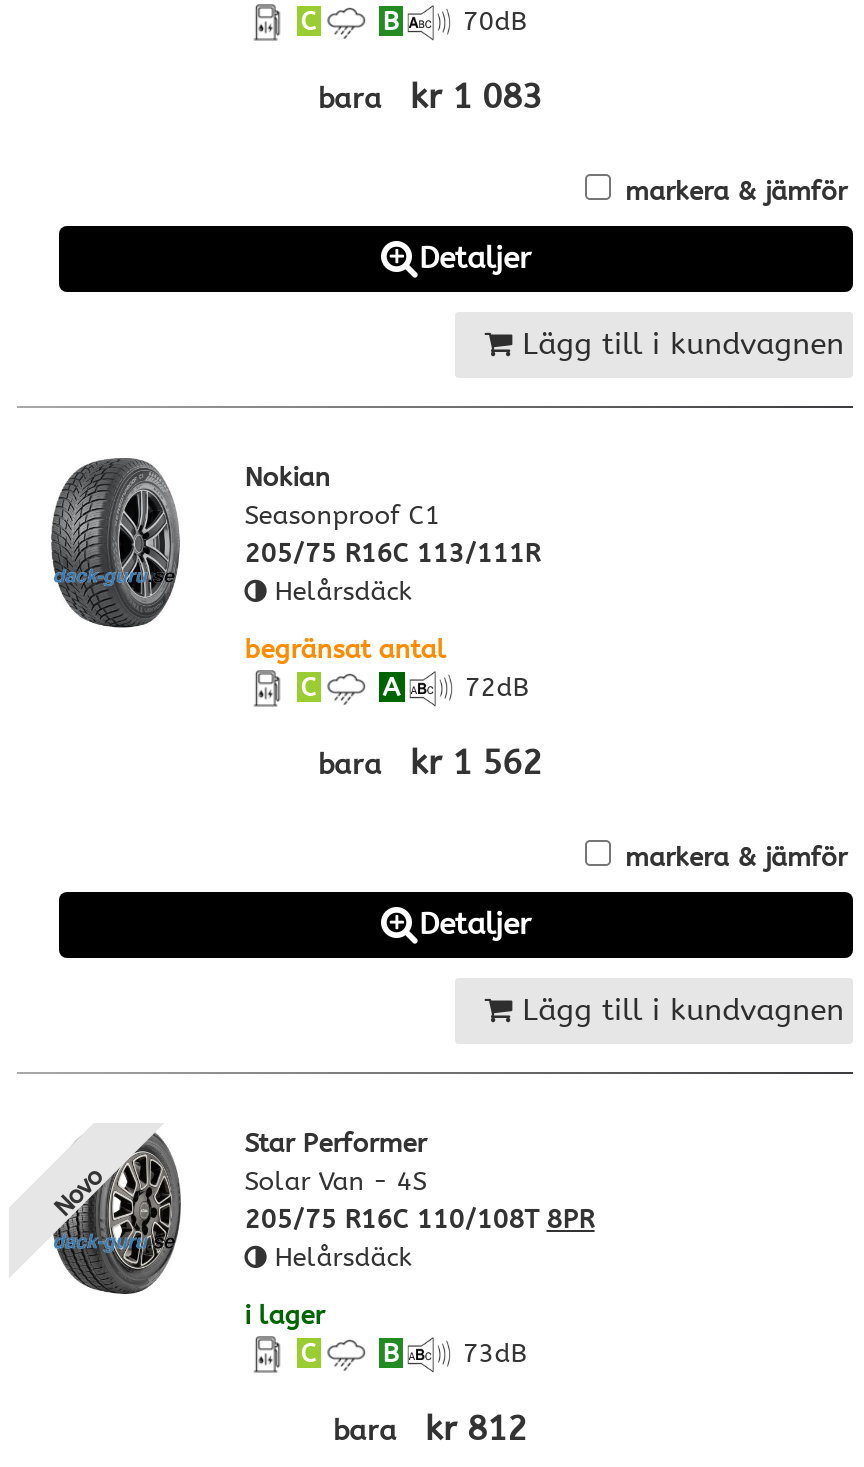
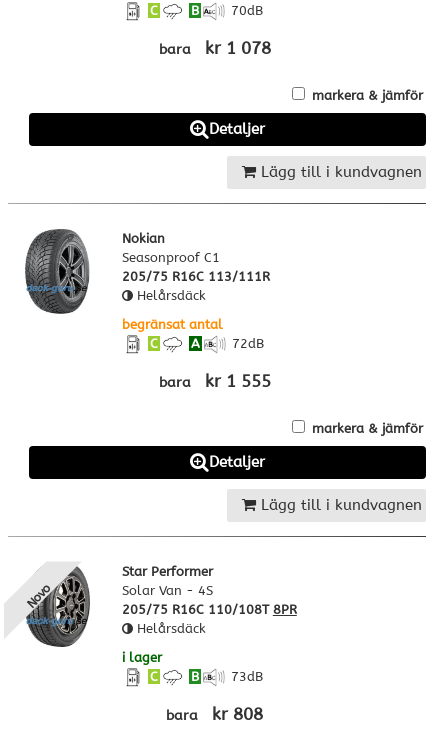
- bara kr 1 083
+ bara kr 1 078

- bara kr 1 562
+ bara kr 1 555

- bara kr 812
+ bara kr 808
